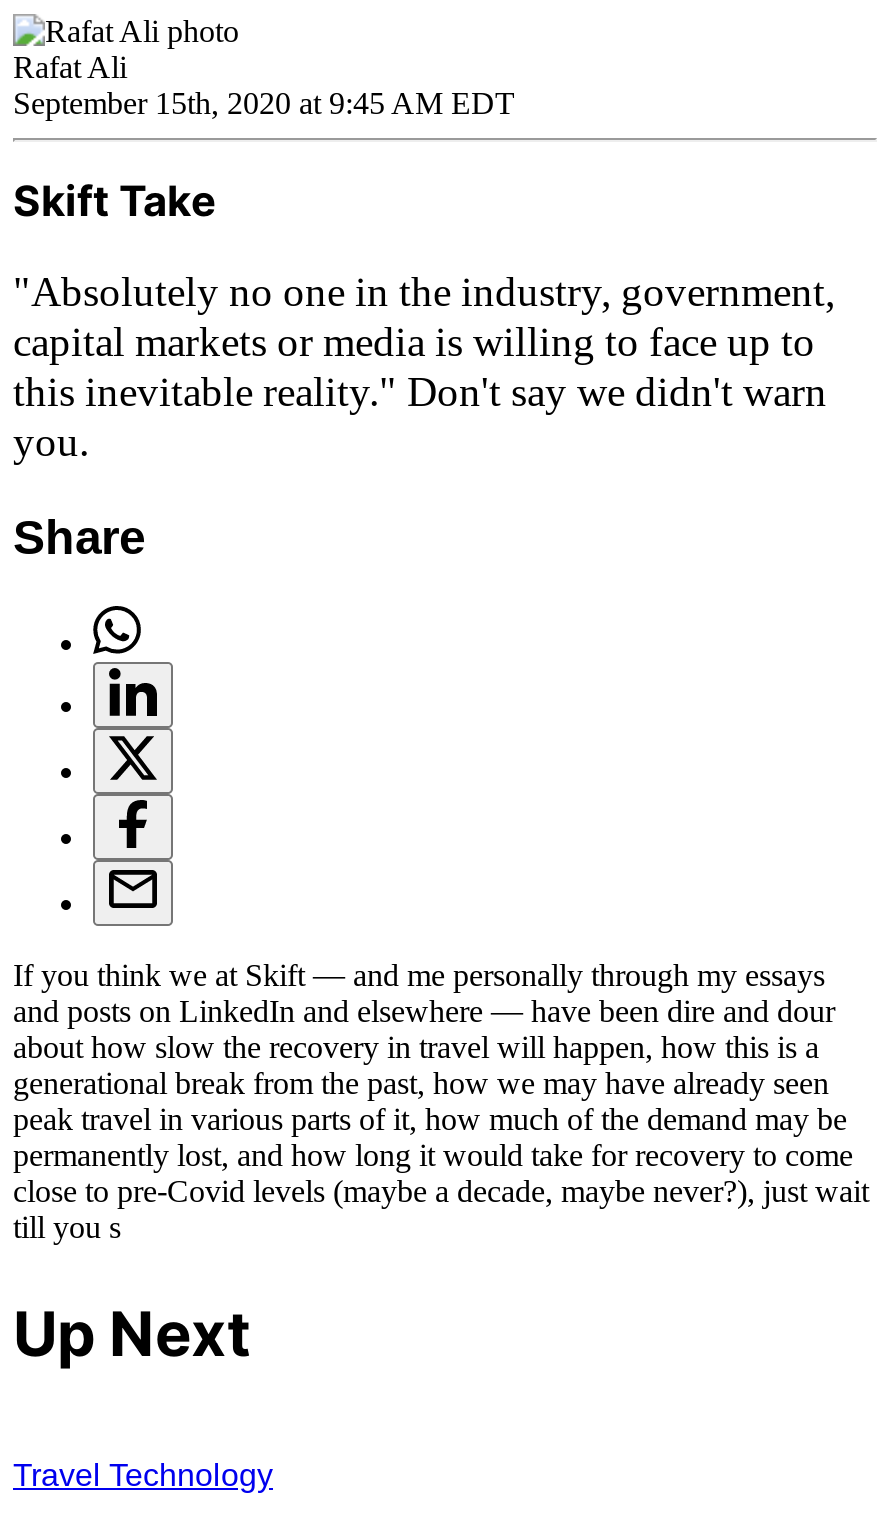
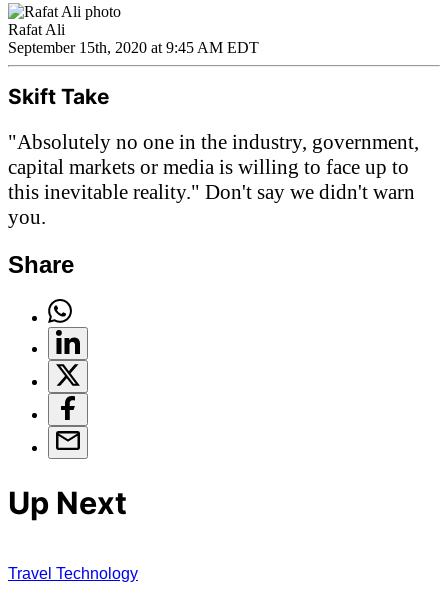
- If you think we at Skift — and me personally through my essays
- and posts on LinkedIn and elsewhere — have been dire and dour
- about how slow the recovery in travel will happen, how this is a
- generational break from the past, how we may have already seen
- peak travel in various parts of it, how much of the demand may be
- permanently lost, and how long it would take for recovery to come
- close to pre-Covid levels (maybe a decade, maybe never?), just wait
- till you s
